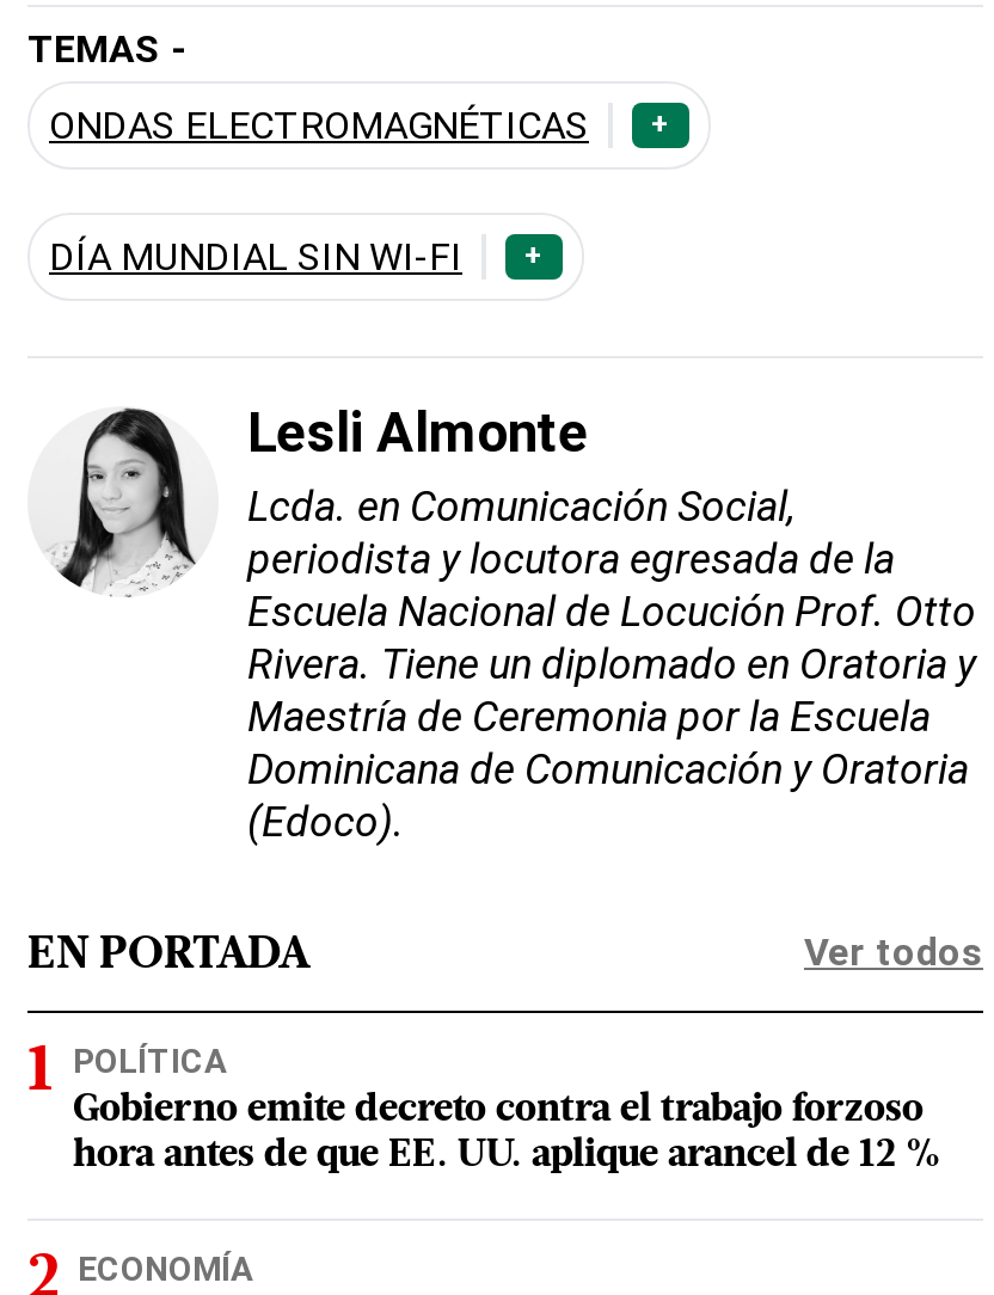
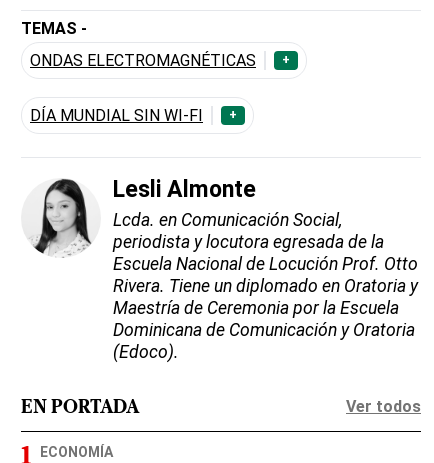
- POLÍTICA
- Gobierno emite decreto contra el trabajo forzoso
- hora antes de que EE. UU. aplique arancel de 12 %
